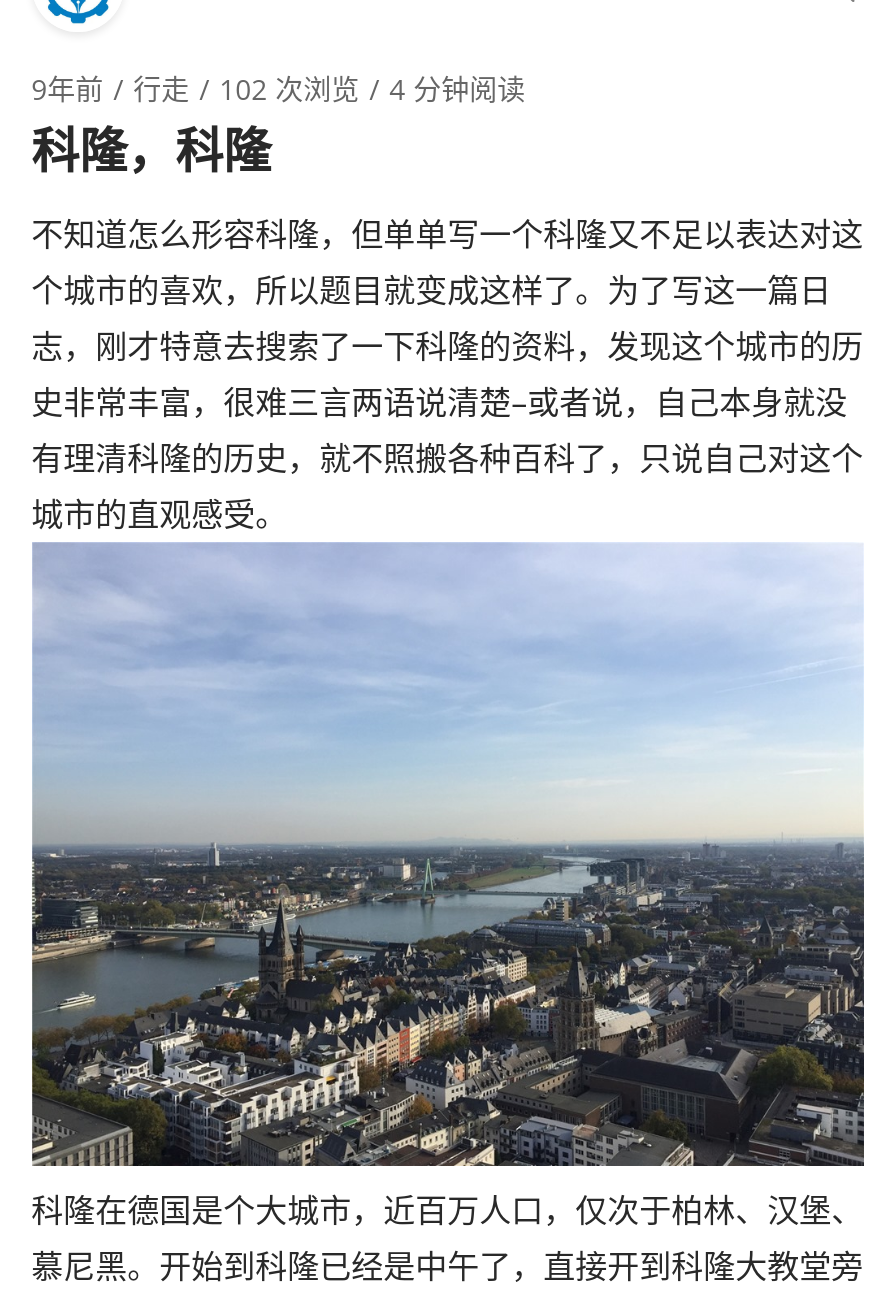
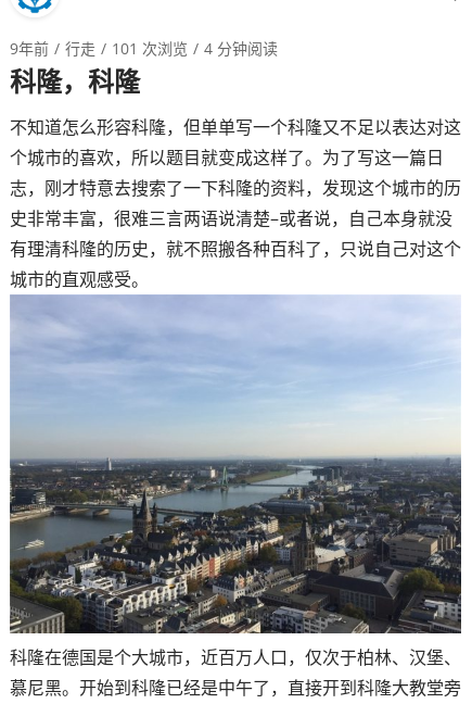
- 9年前 行走 102 次浏览 4 分钟阅读
+ 9年前 行走 101 次浏览 4 分钟阅读
